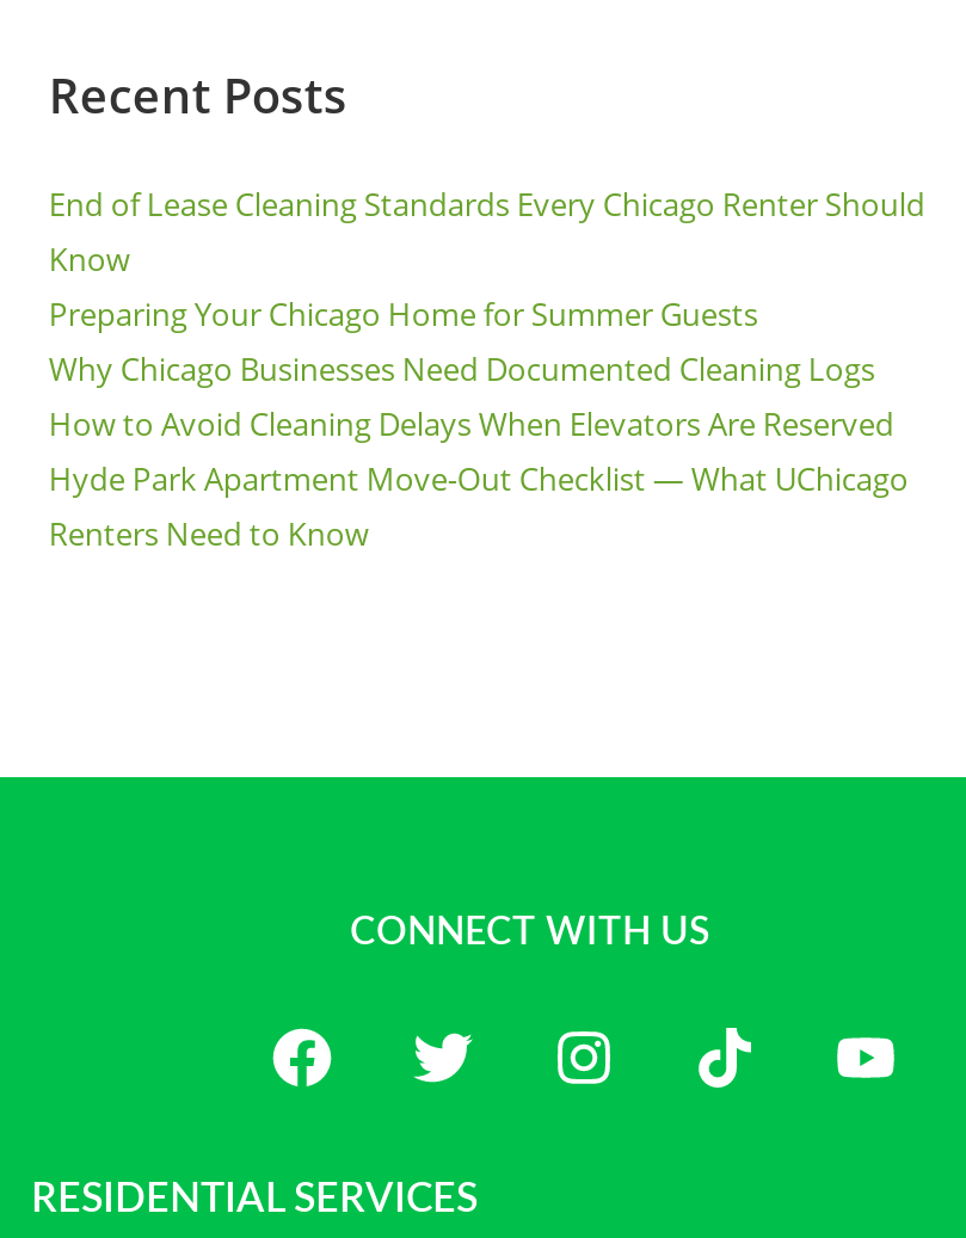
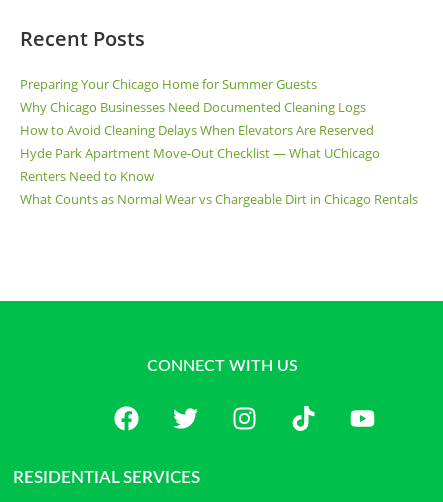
- End of Lease Cleaning Standards Every Chicago Renter Should
- Know

moved up: Preparing Your Chicago Home for Summer Guests | Why Chicago Businesses Need Documented Cleaning Logs | How to Avoid Cleaning Delays When Elevators Are Reserved | Hyde Park Apartment Move-Out Checklist — What UChicago | Renters Need to Know

+ What Counts as Normal Wear vs Chargeable Dirt in Chicago Rentals
